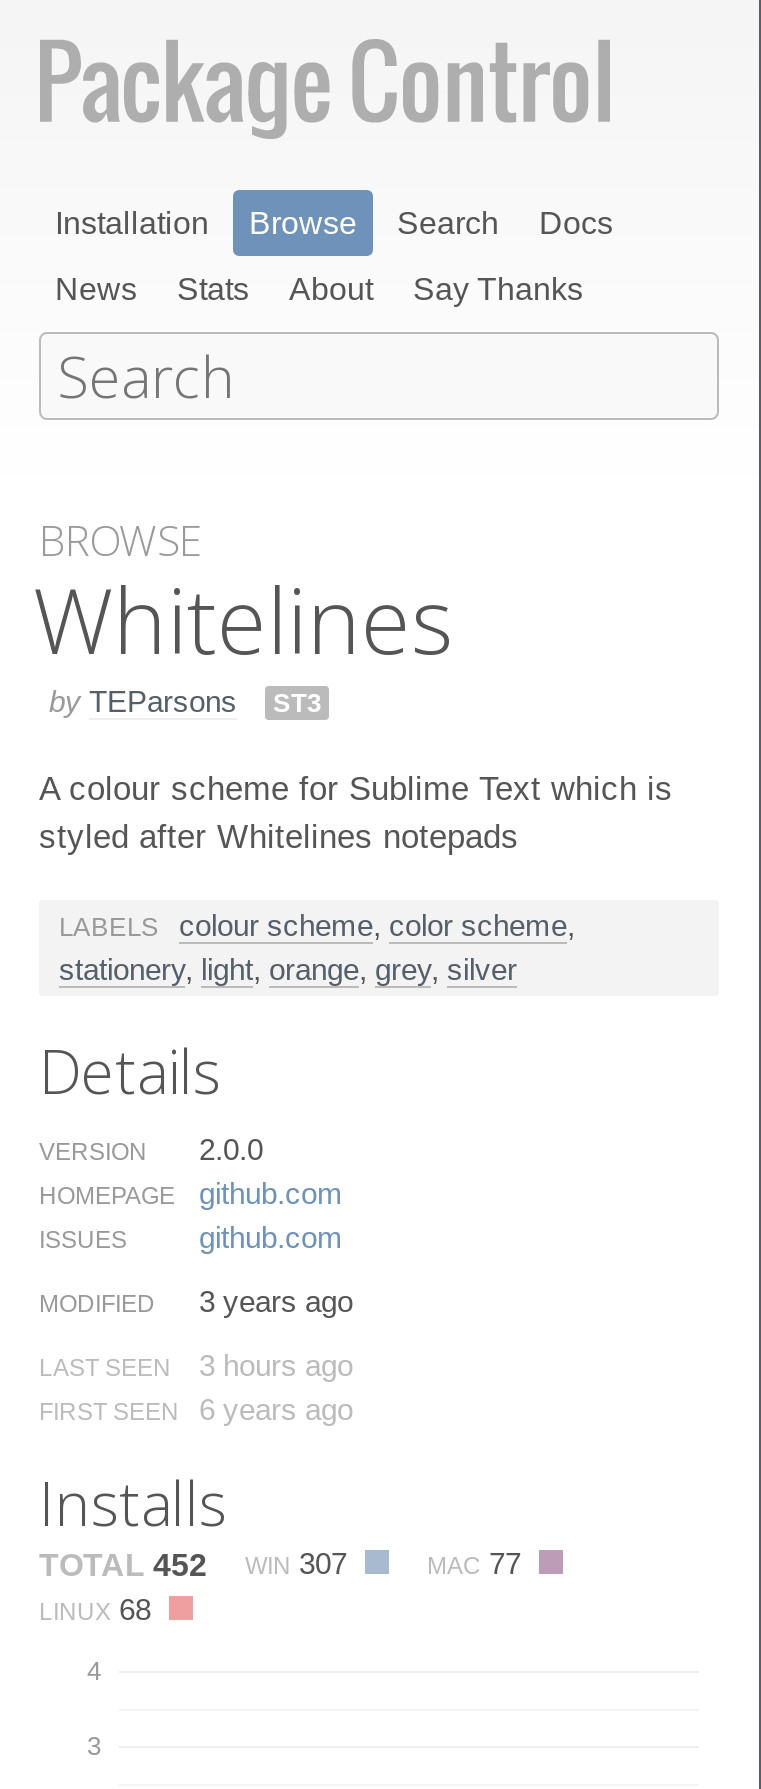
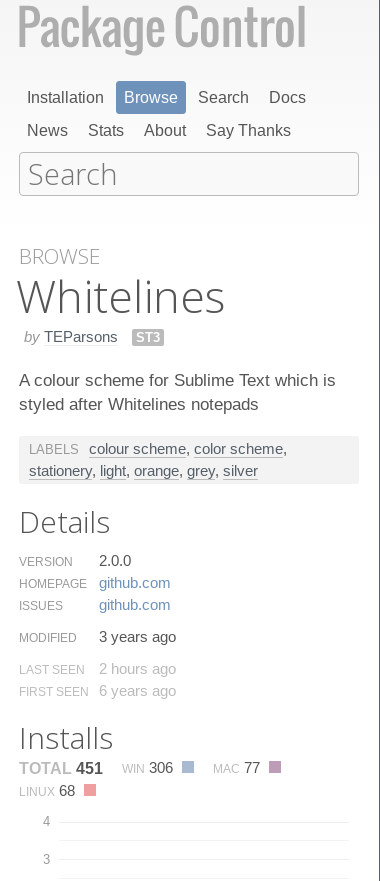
- LAST SEEN 3 hours ago
+ LAST SEEN 2 hours ago

- TOTAL 452
+ TOTAL 451

- WIN 307
+ WIN 306
